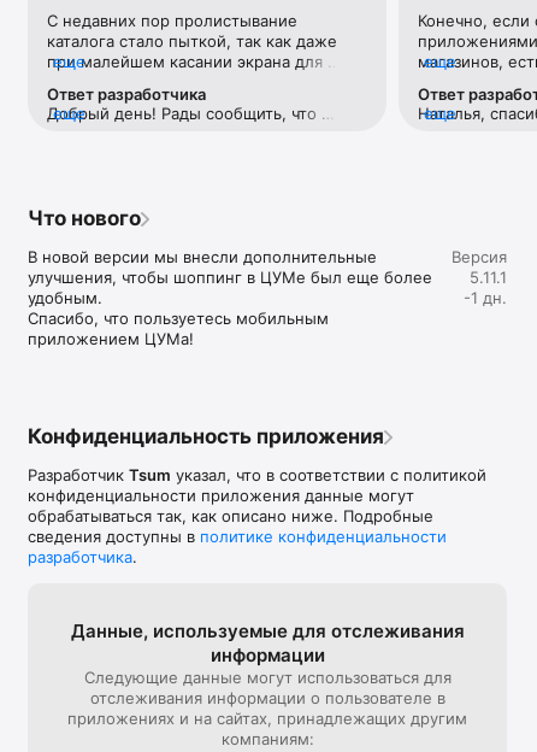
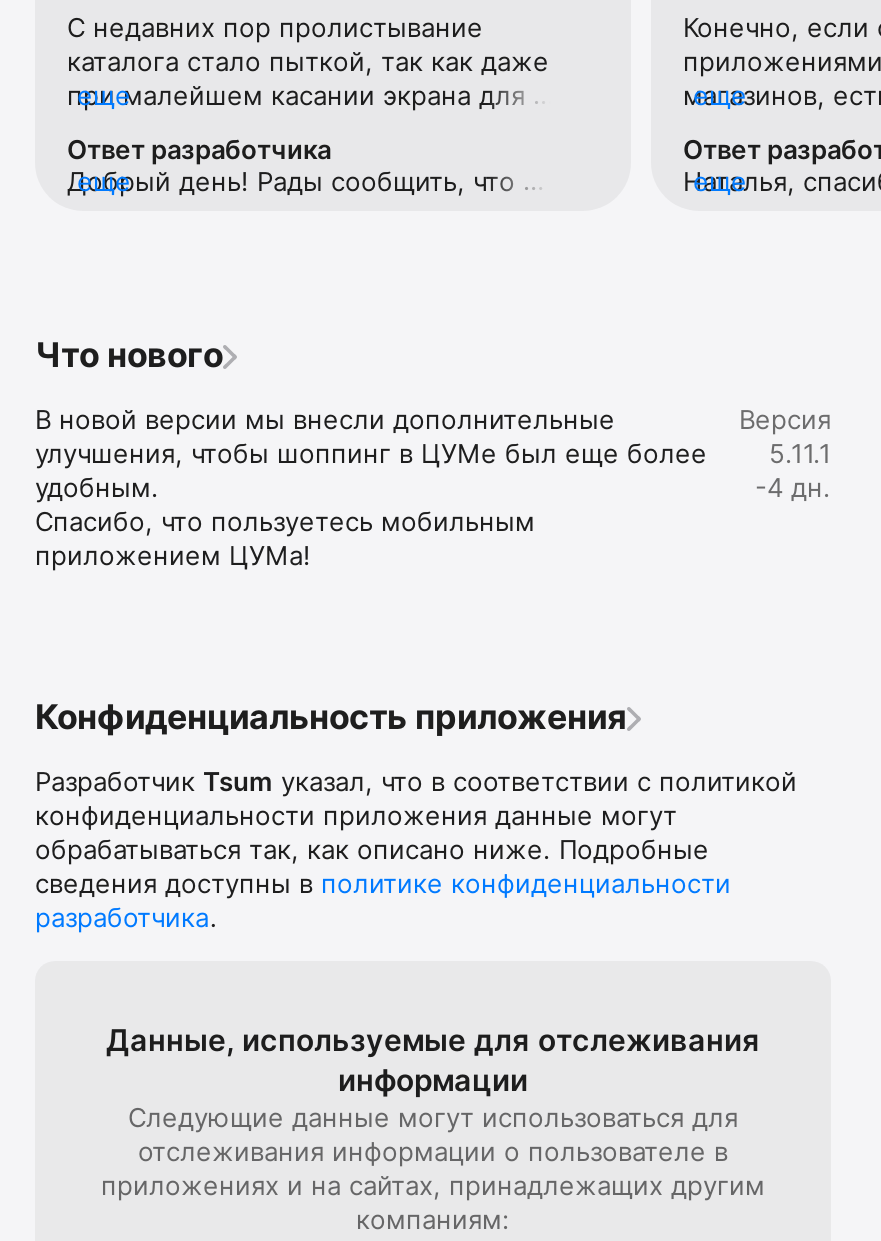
- -1 дн.
+ -4 дн.
